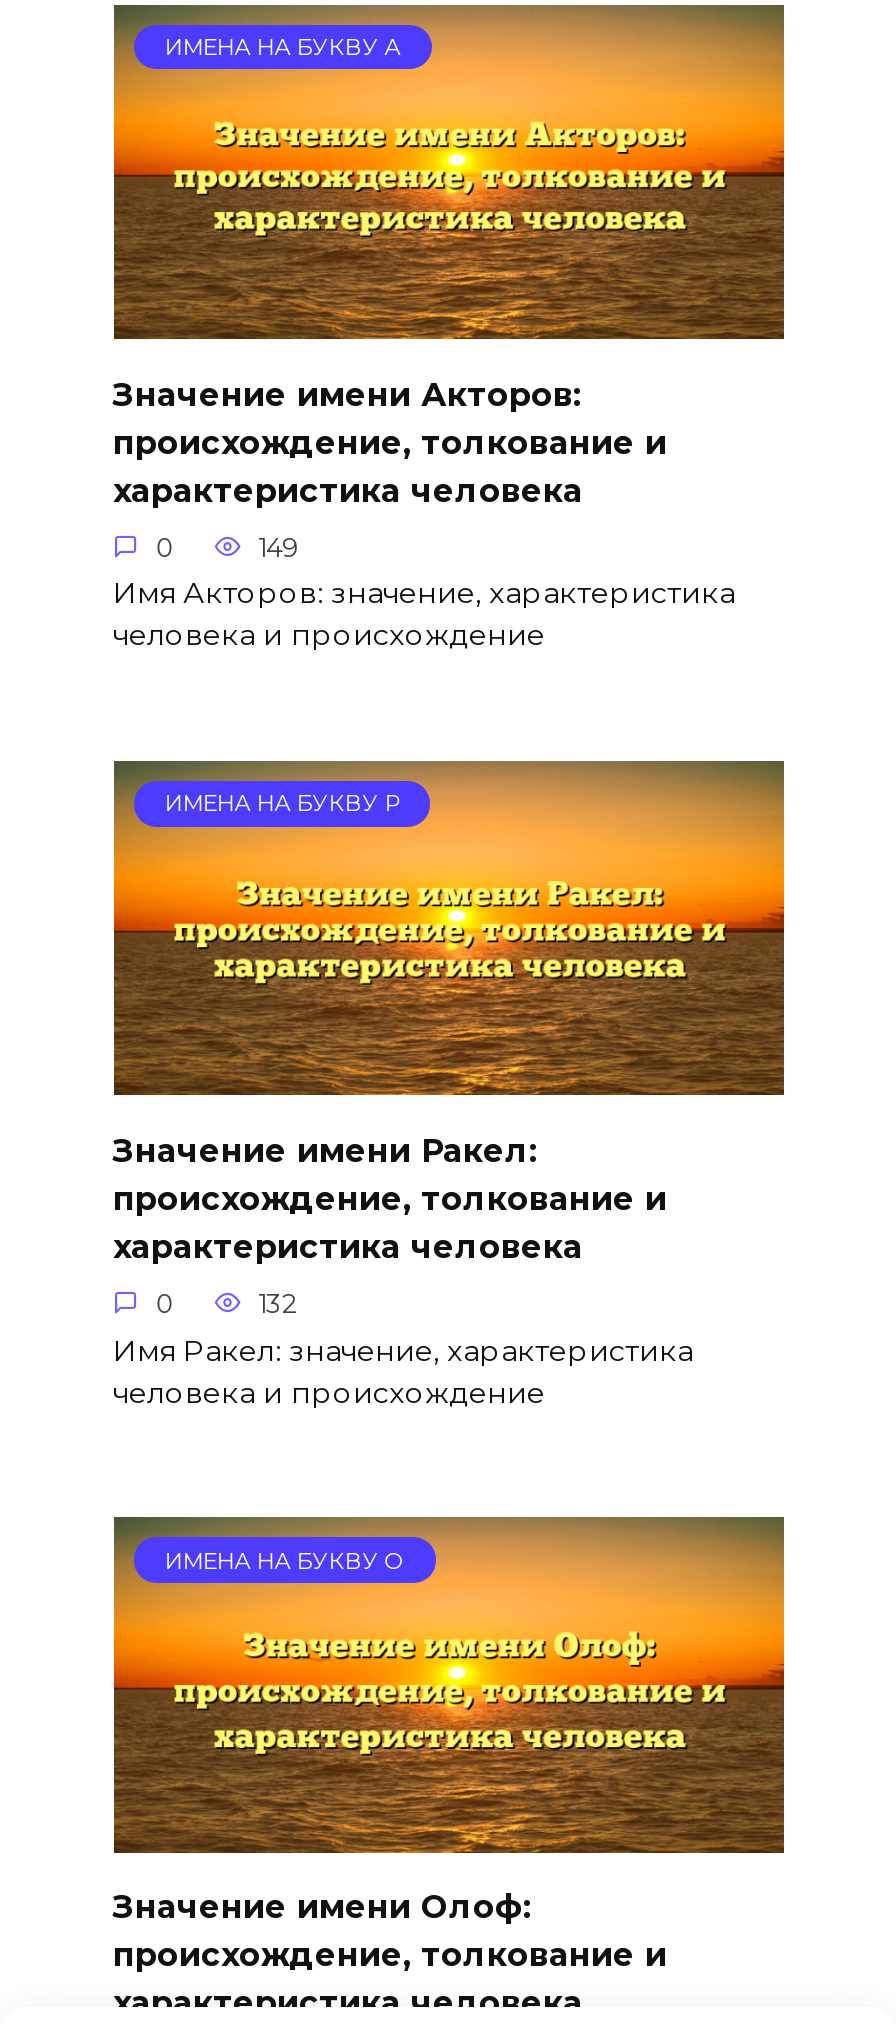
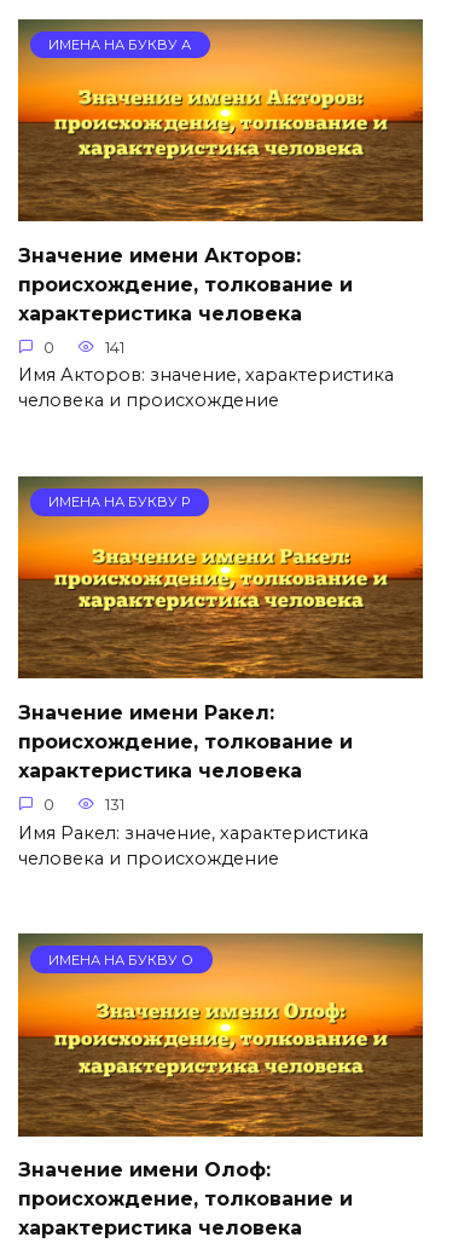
- 149
+ 141

- 132
+ 131
